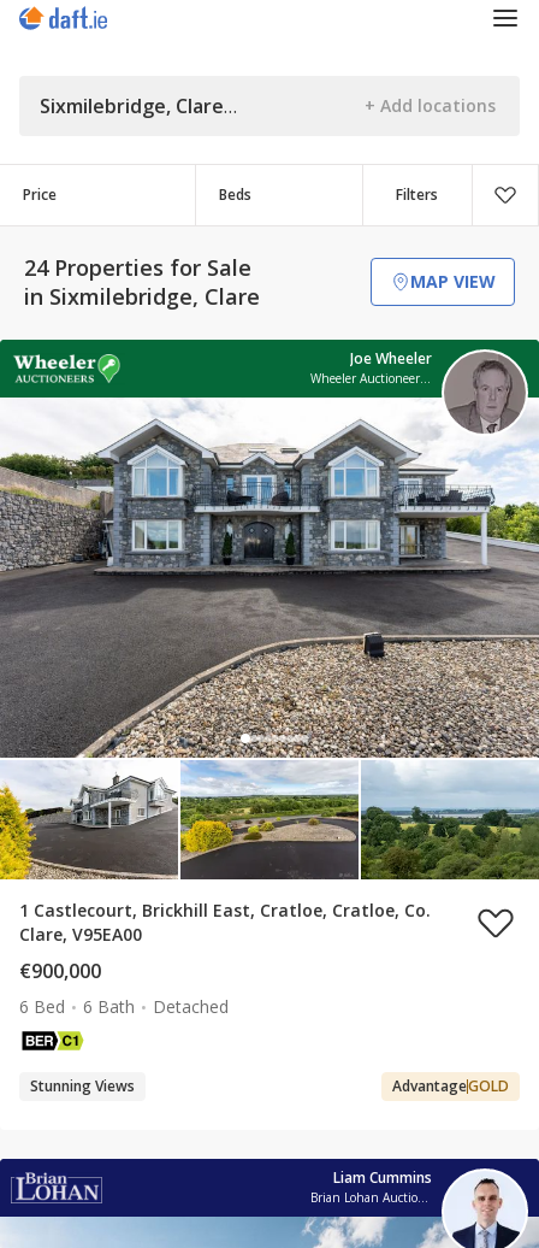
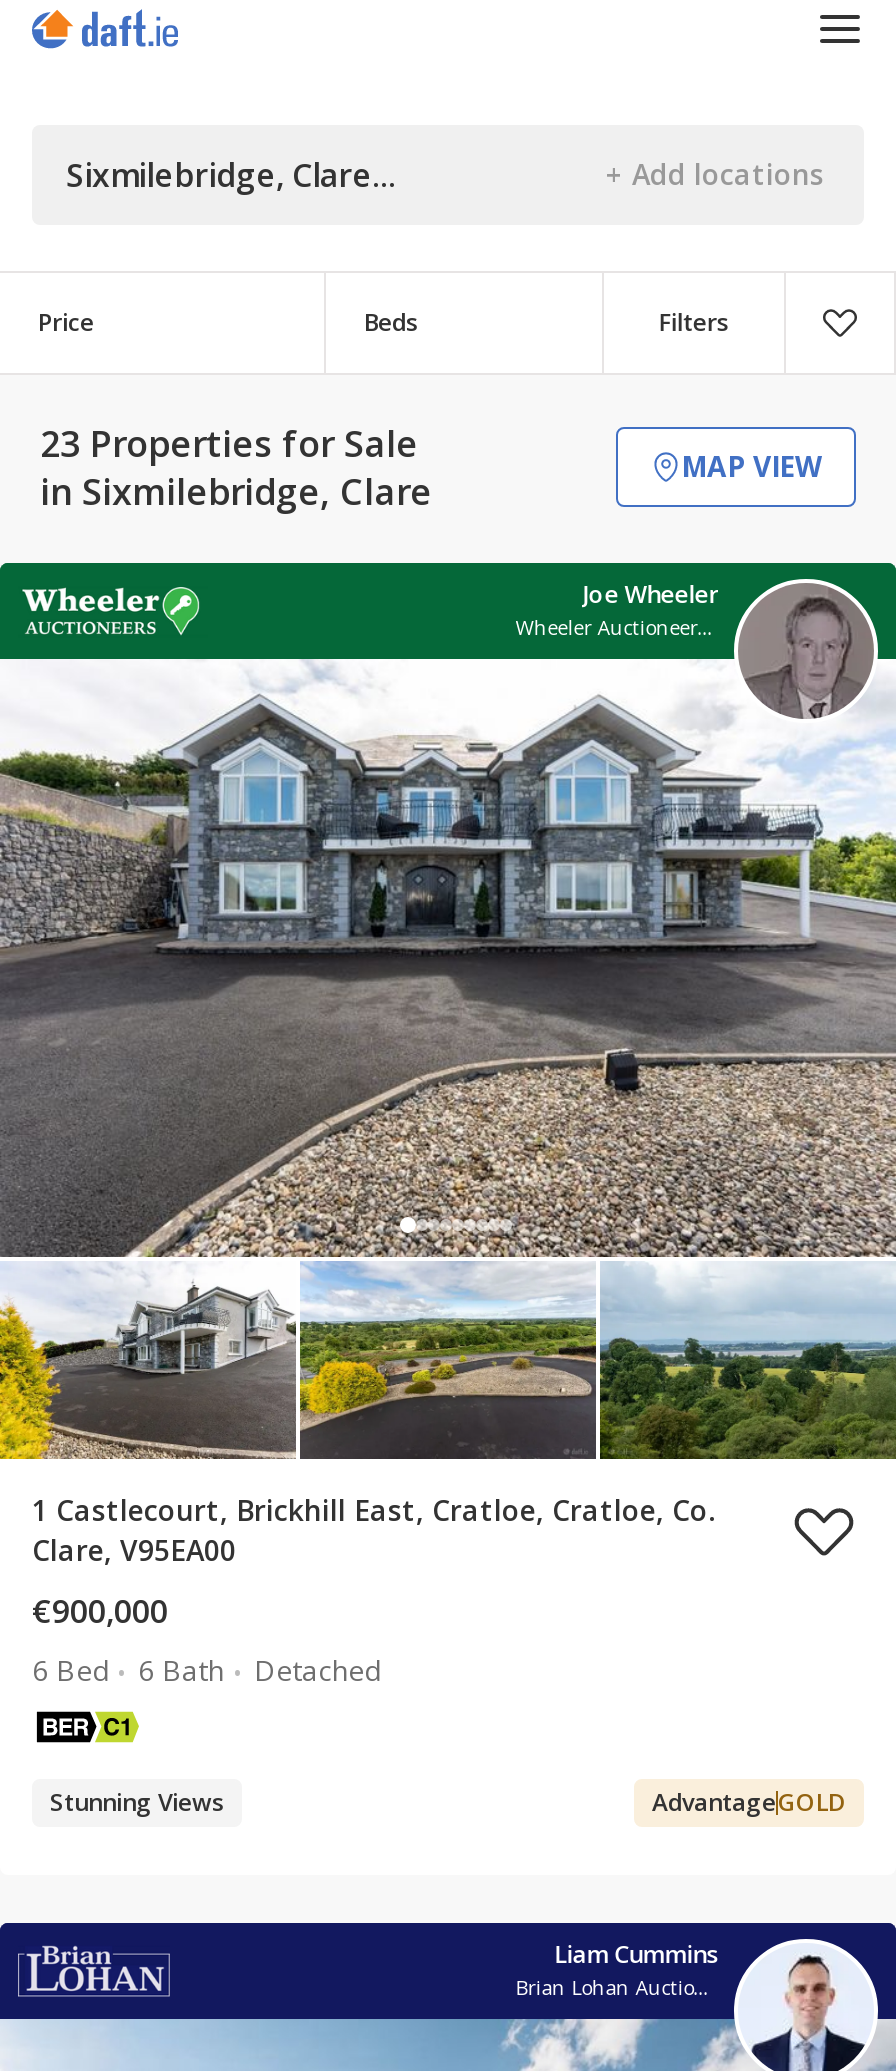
- 24 Properties for Sale
+ 23 Properties for Sale
